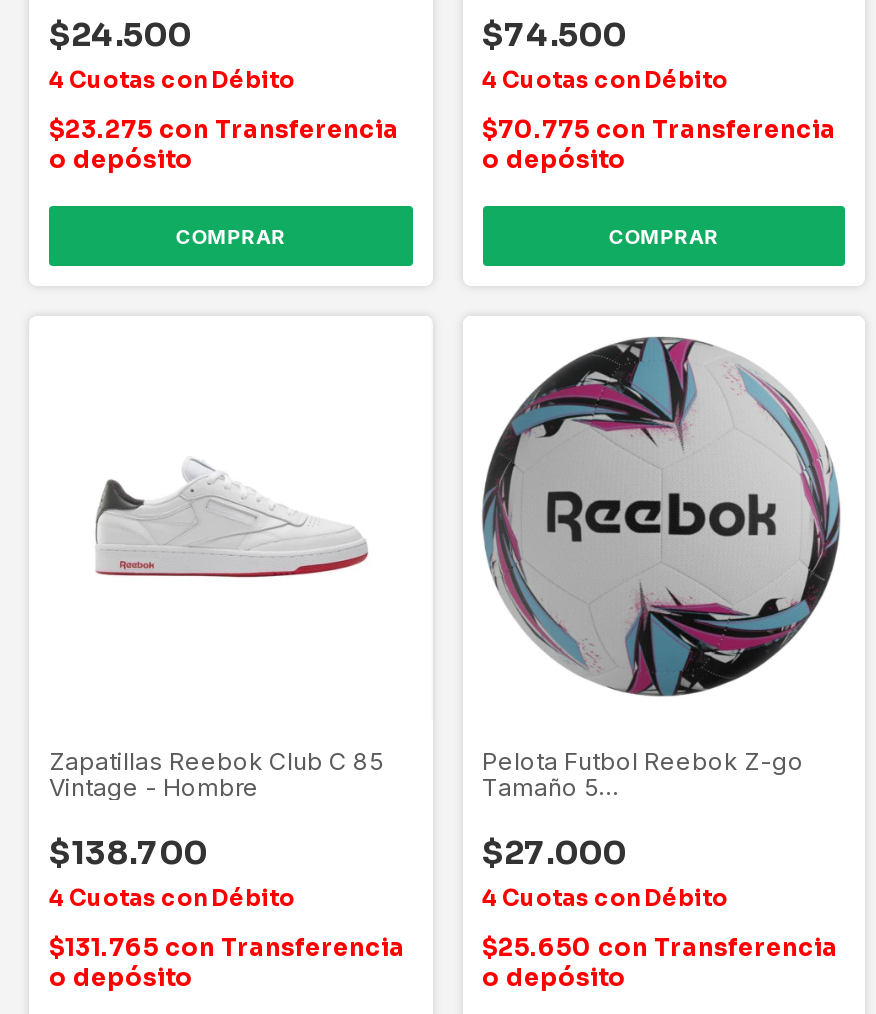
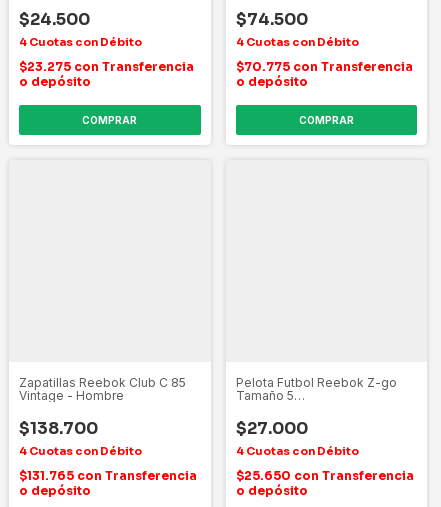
- [image]

- [image]
